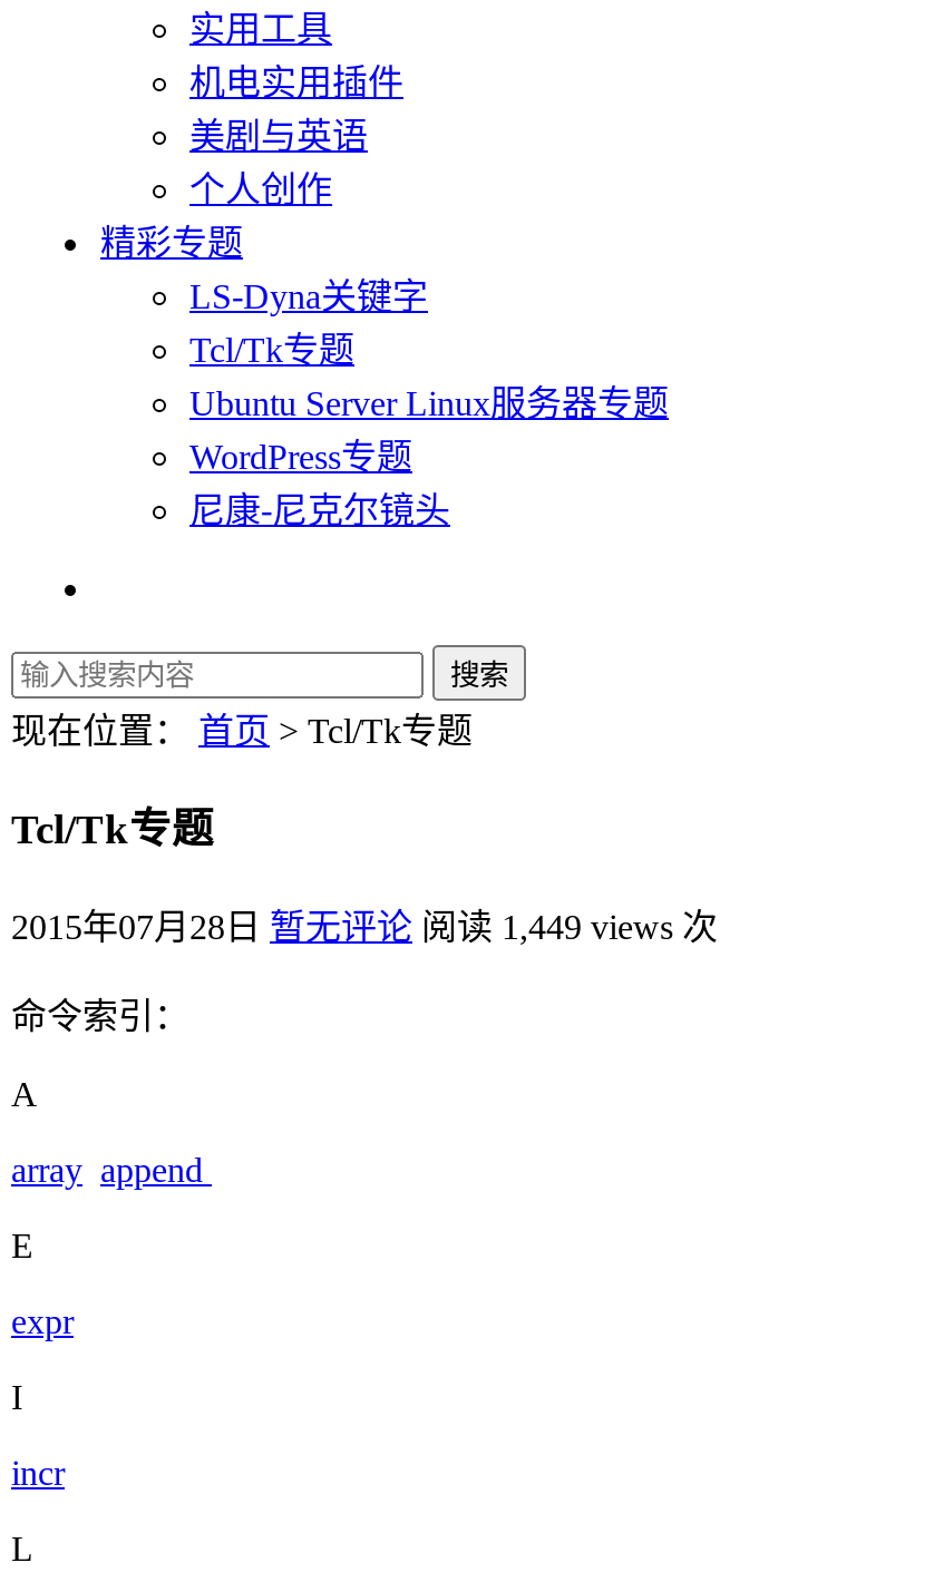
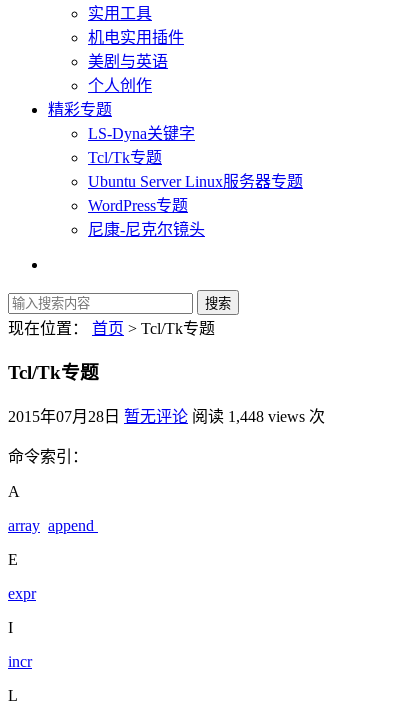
- 2015年07月28日 暂无评论 阅读 1,449 views 次
+ 2015年07月28日 暂无评论 阅读 1,448 views 次
